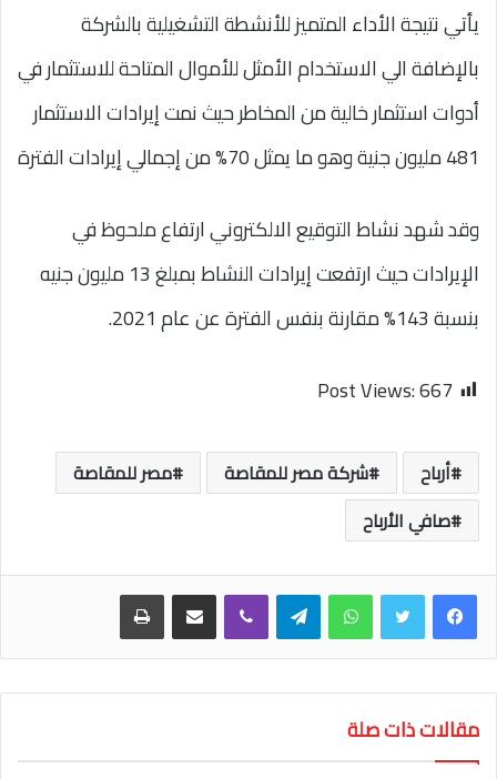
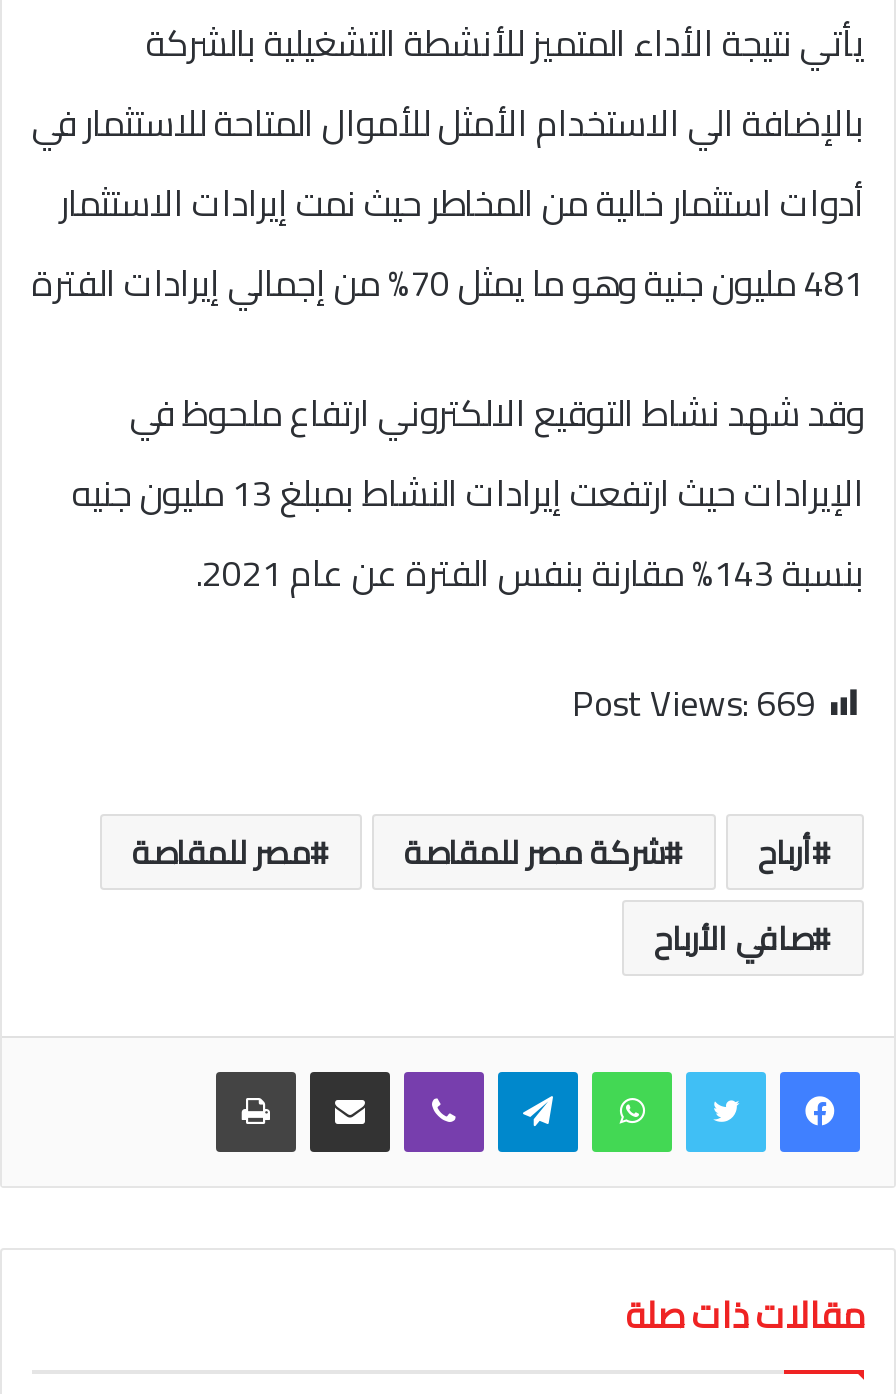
- Post Views: 667
+ Post Views: 669
